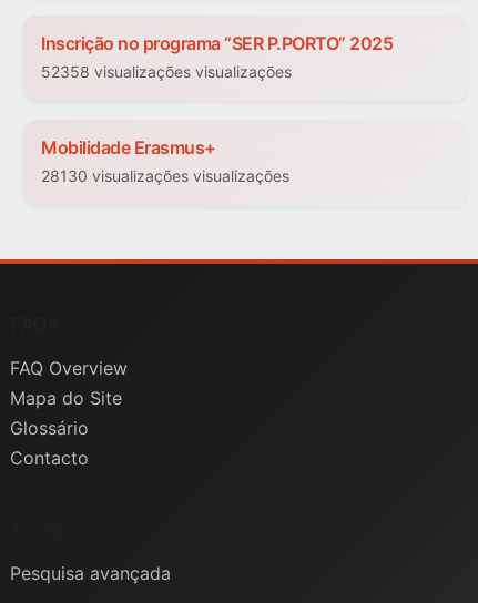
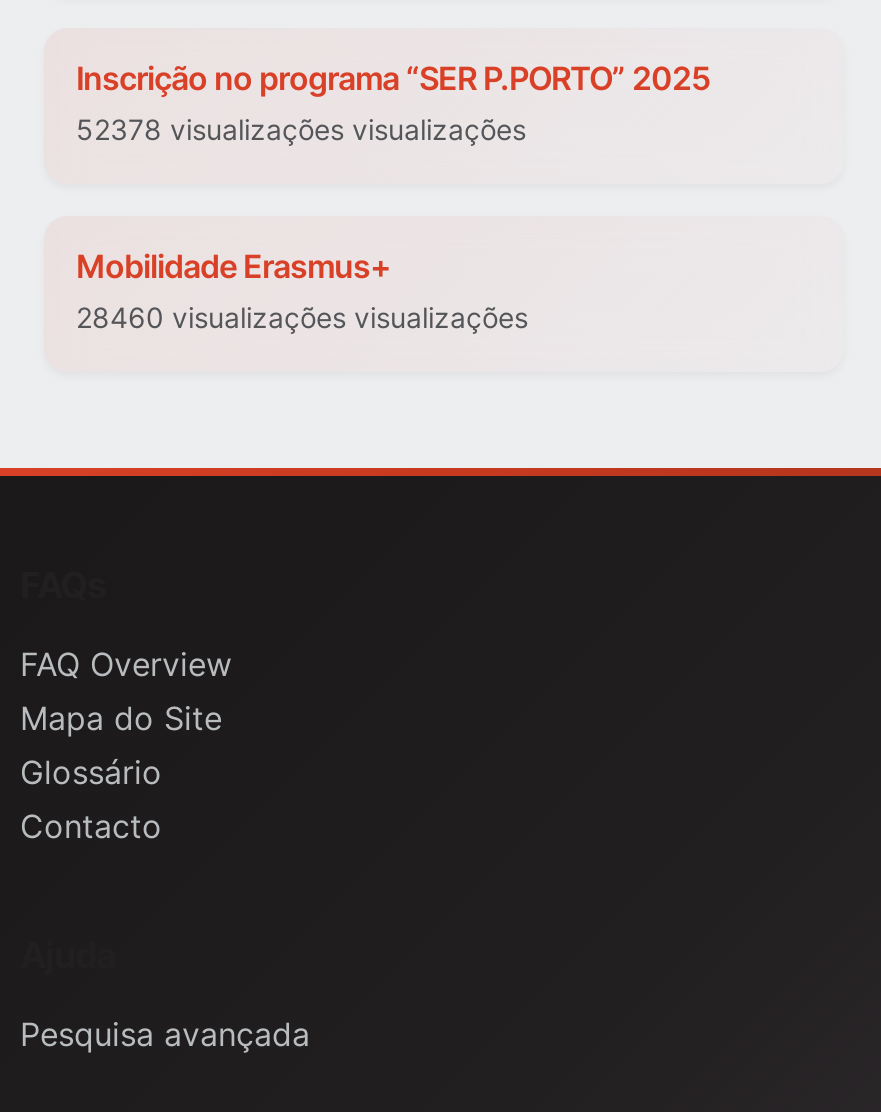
- 52358 visualizações visualizações
+ 52378 visualizações visualizações

- 28130 visualizações visualizações
+ 28460 visualizações visualizações
